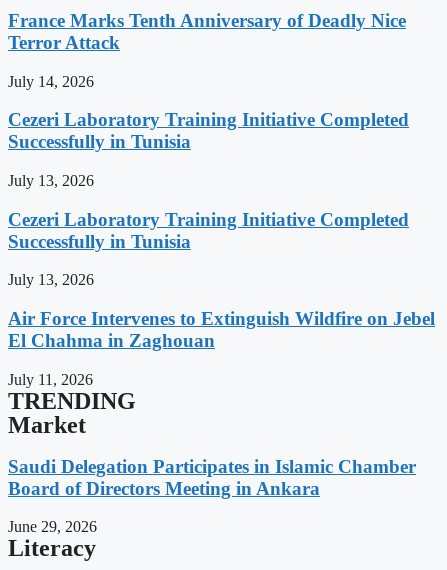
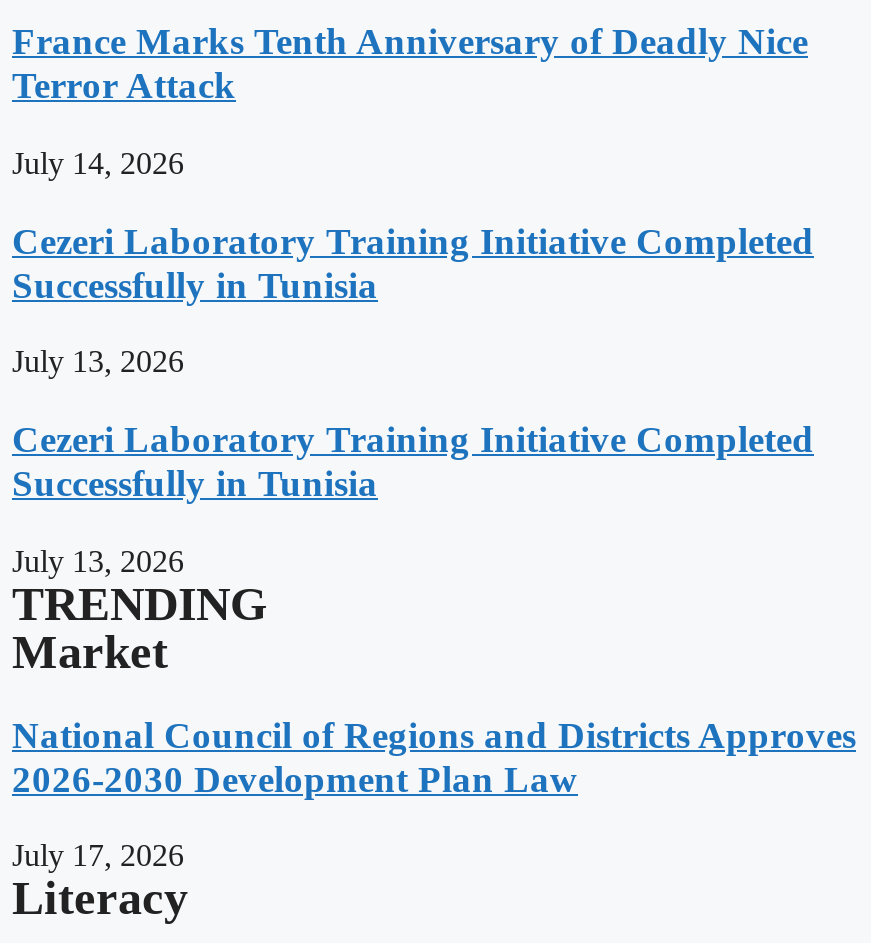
- Air Force Intervenes to Extinguish Wildfire on Jebel
- El Chahma in Zaghouan
- July 11, 2026

- Saudi Delegation Participates in Islamic Chamber
- Board of Directors Meeting in Ankara
+ National Council of Regions and Districts Approves
+ 2026-2030 Development Plan Law

- June 29, 2026
+ July 17, 2026
